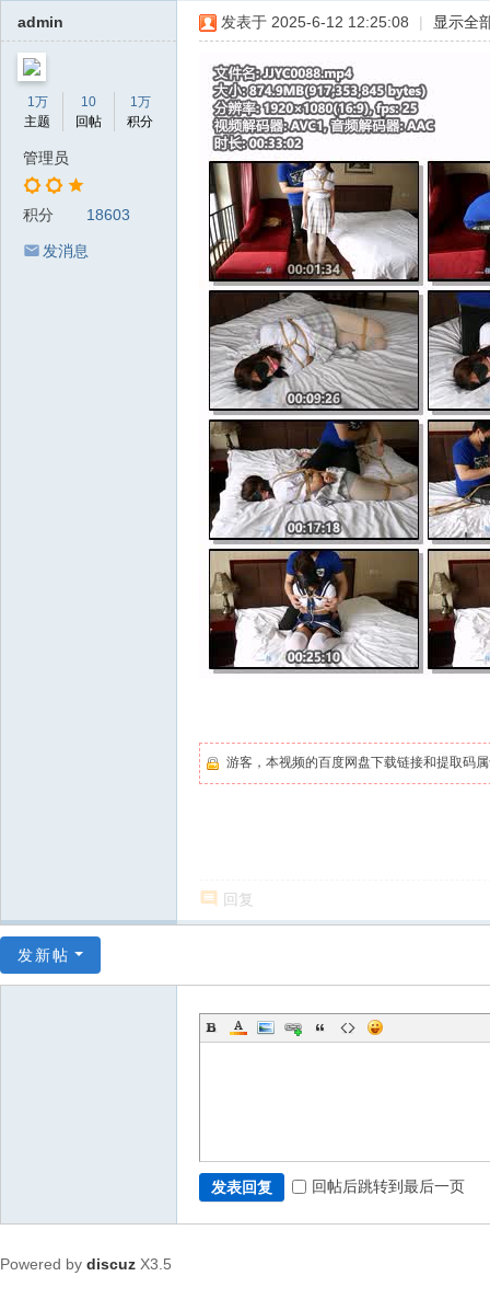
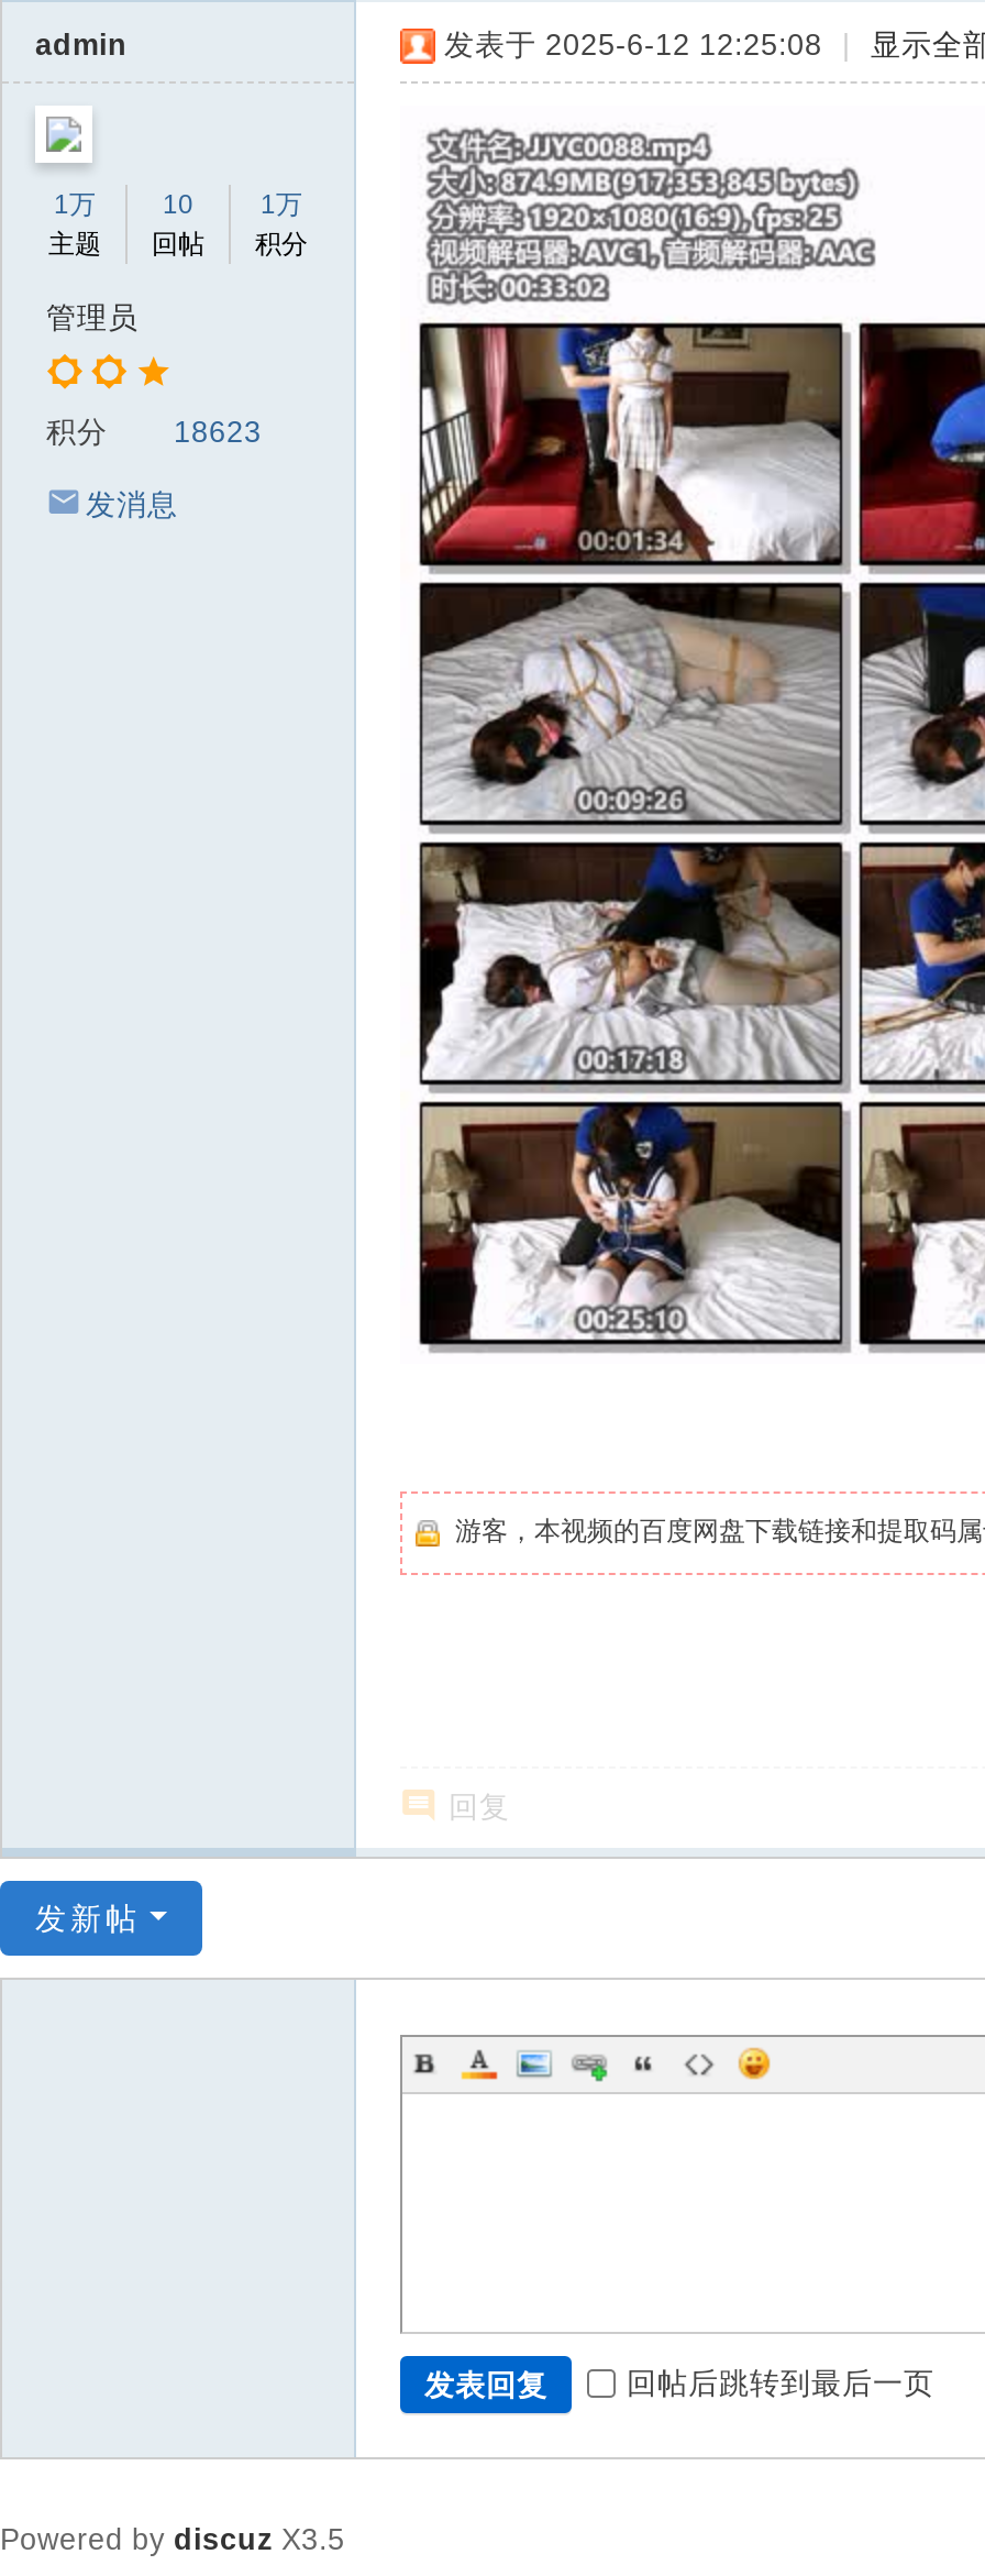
- 积分 18603
+ 积分 18623
